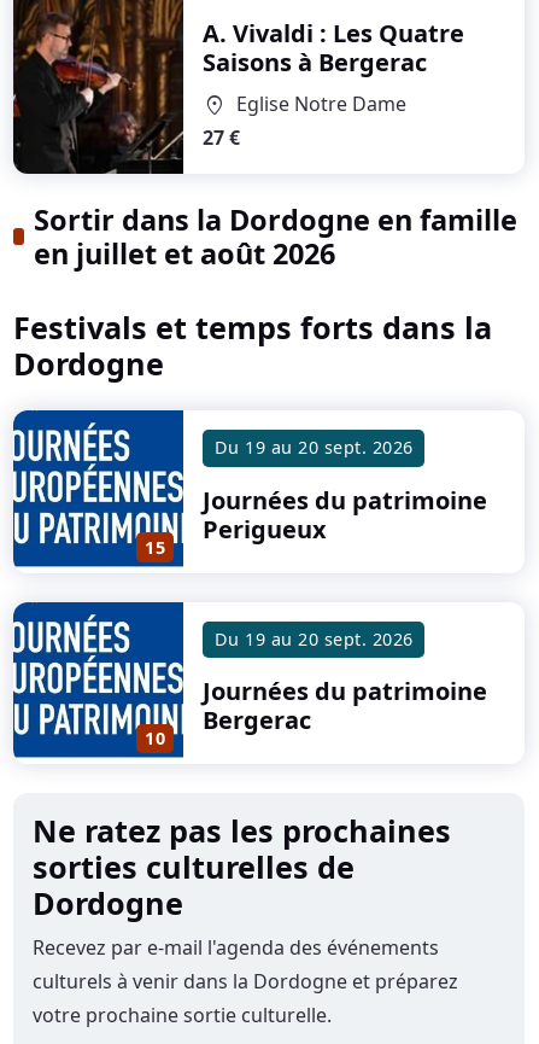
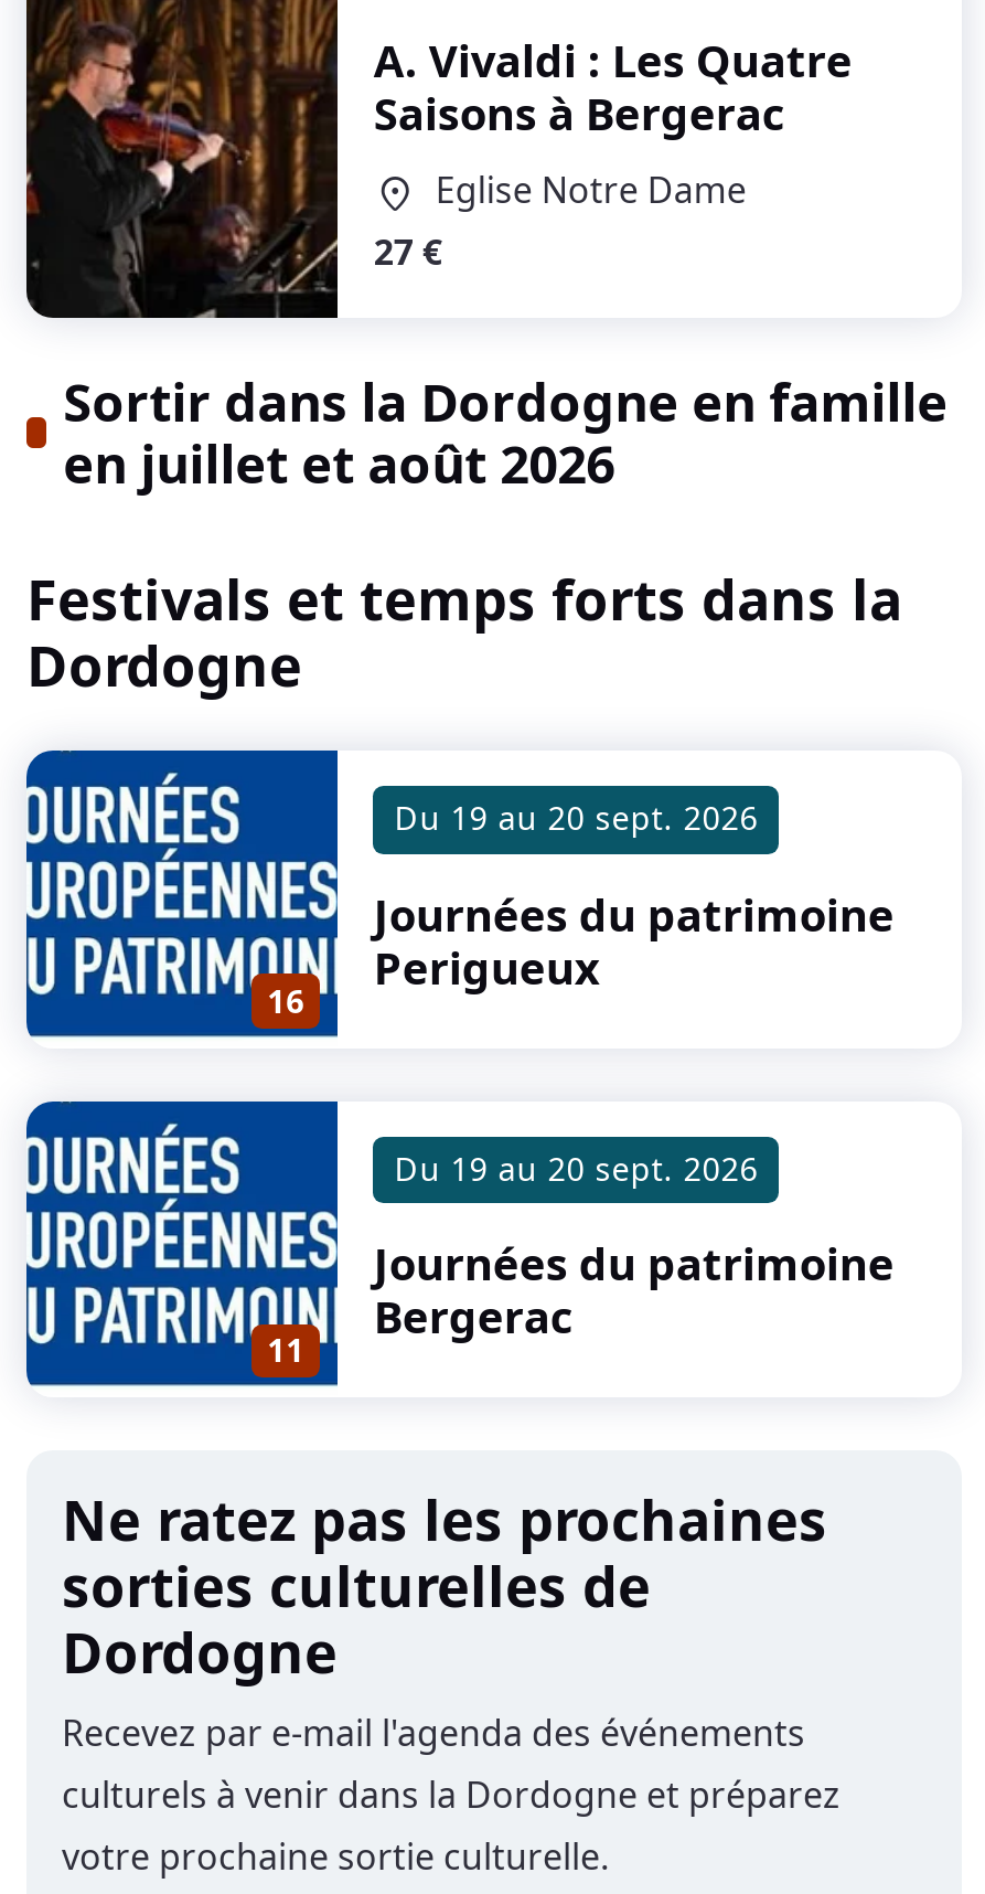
- 15
+ 16

- 10
+ 11
